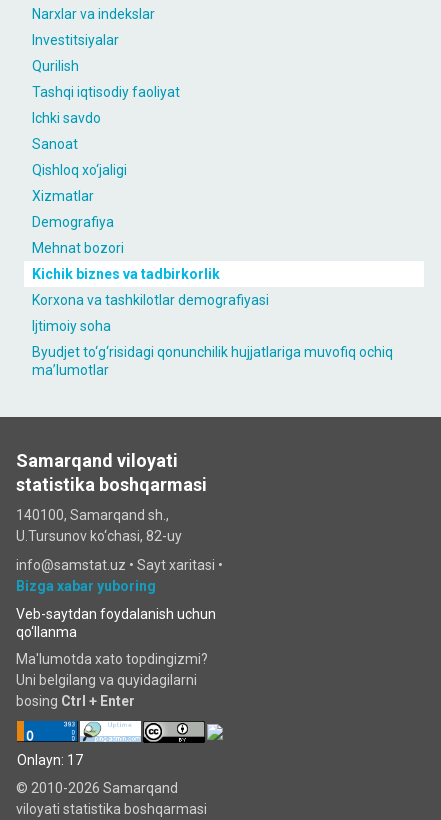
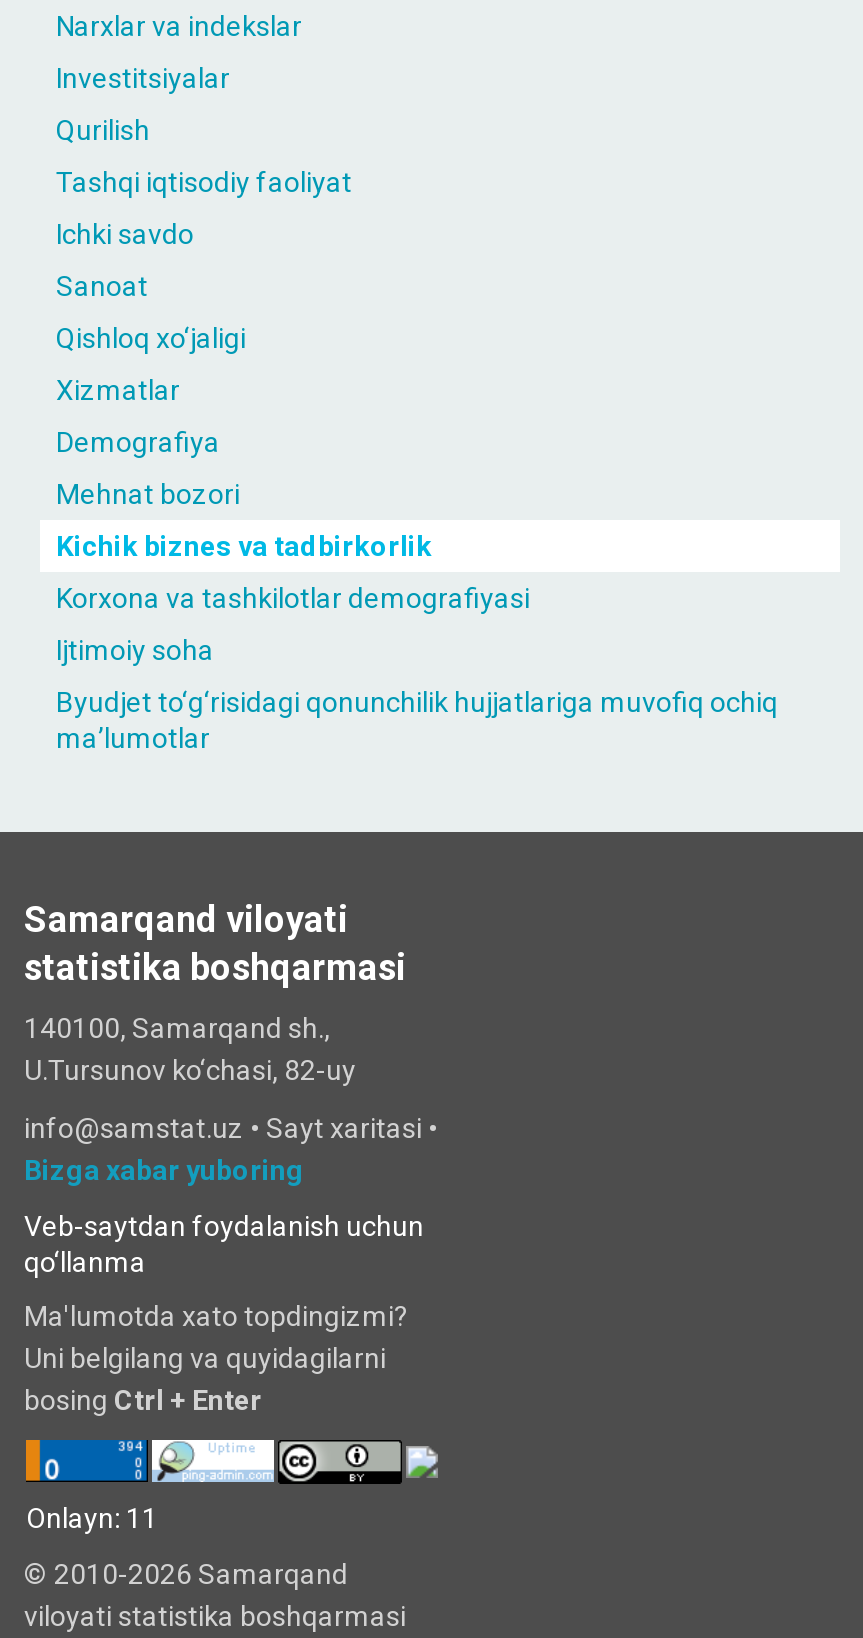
- Onlayn: 17
+ Onlayn: 11
